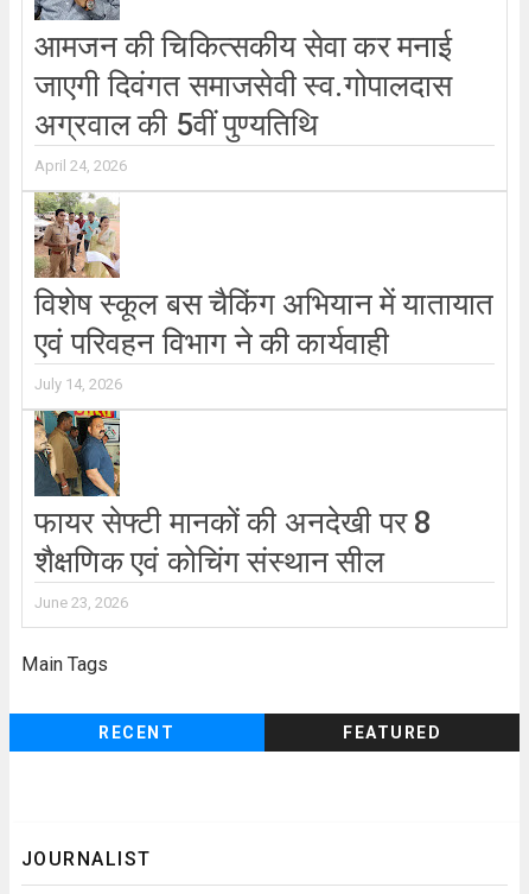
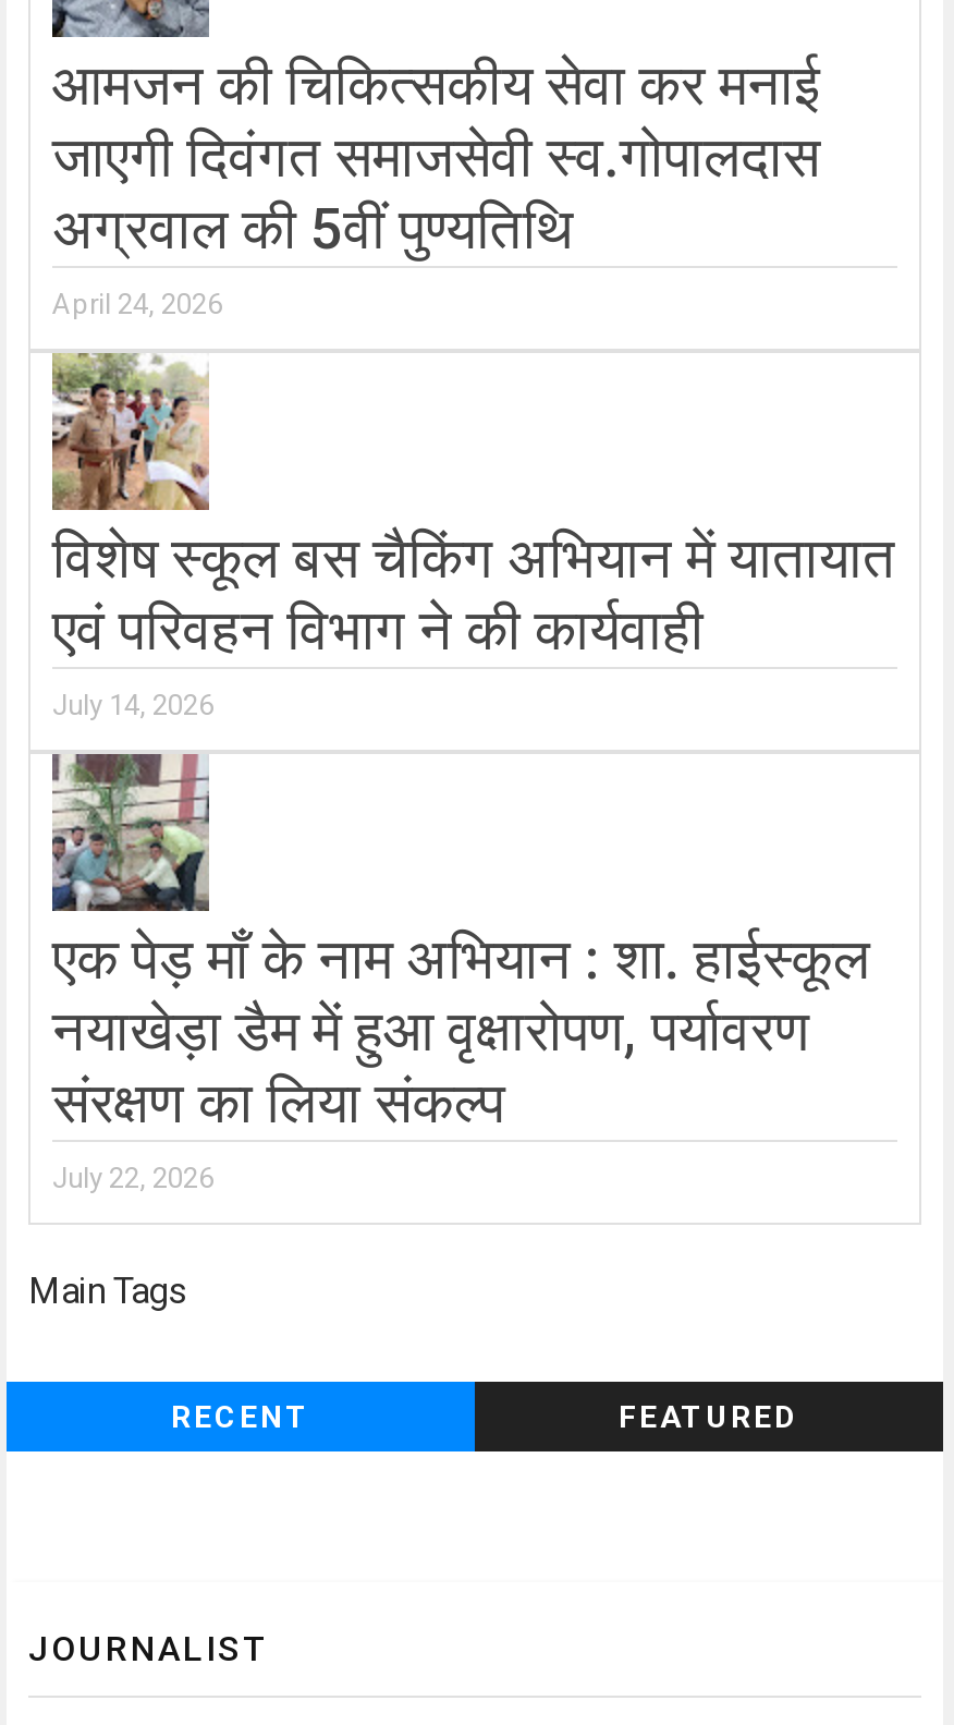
- [image]
- फायर सेफ्टी मानकों की अनदेखी पर 8
- शैक्षणिक एवं कोचिंग संस्थान सील
- June 23, 2026
+ [image]
+ एक पेड़ माँ के नाम अभियान : शा. हाईस्कूल
+ नयाखेड़ा डैम में हुआ वृक्षारोपण, पर्यावरण
+ संरक्षण का लिया संकल्प
+ July 22, 2026
